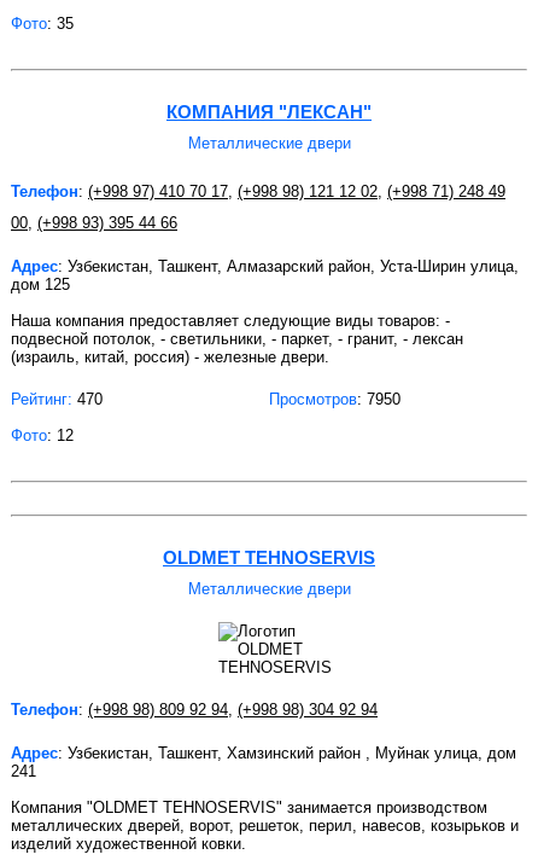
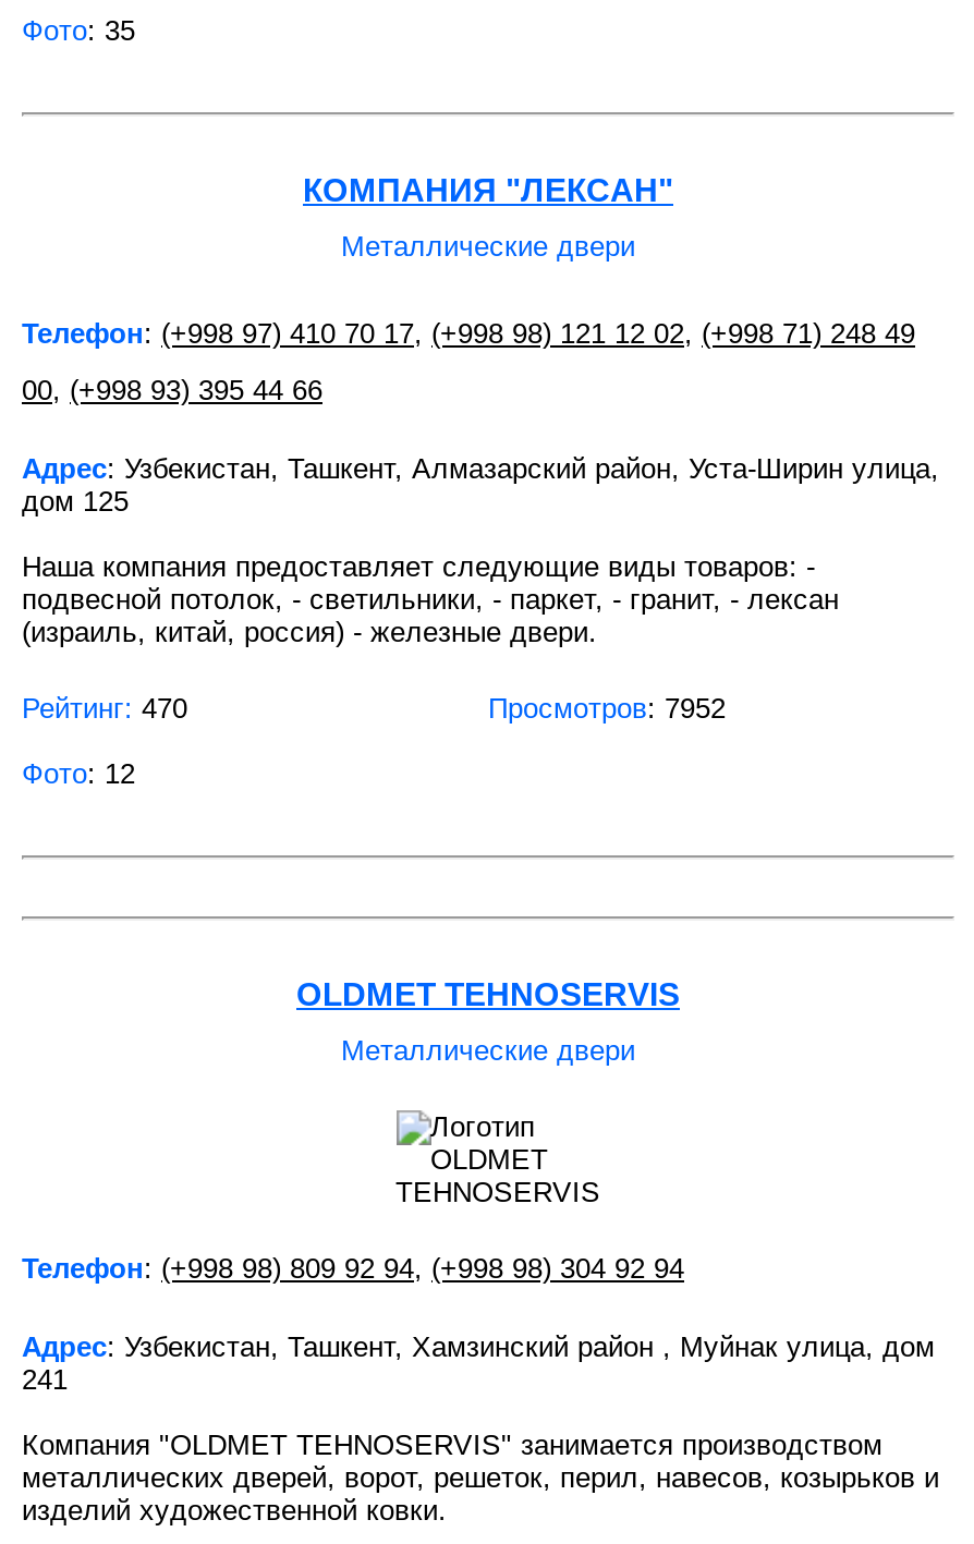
- Просмотров: 7950
+ Просмотров: 7952
